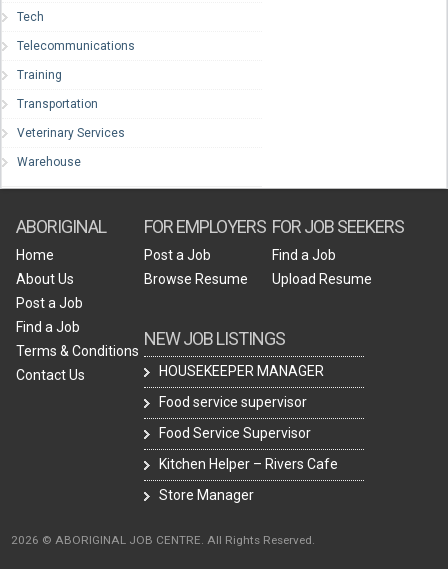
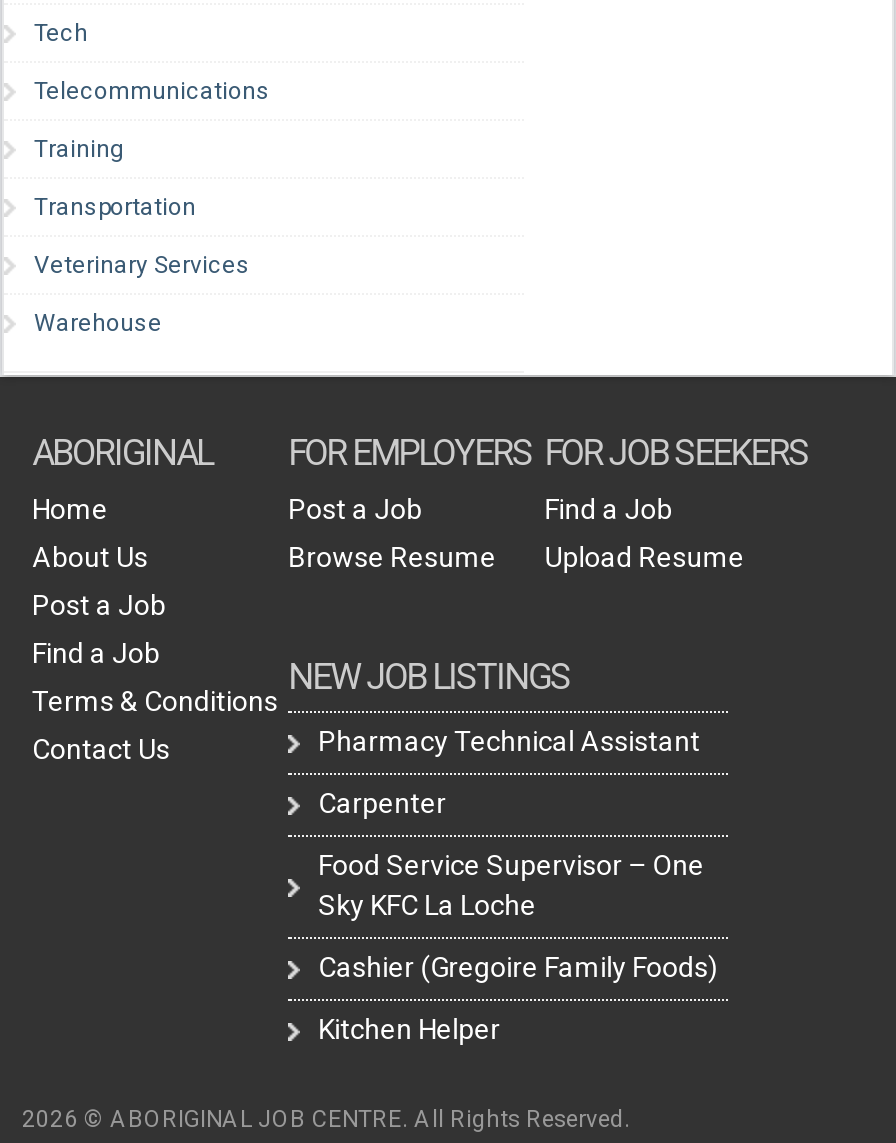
- HOUSEKEEPER MANAGER
+ Pharmacy Technical Assistant

- Food service supervisor
+ Carpenter

- Food Service Supervisor
+ Food Service Supervisor – One
+ Sky KFC La Loche

- Kitchen Helper – Rivers Cafe
+ Cashier (Gregoire Family Foods)

- Store Manager
+ Kitchen Helper
